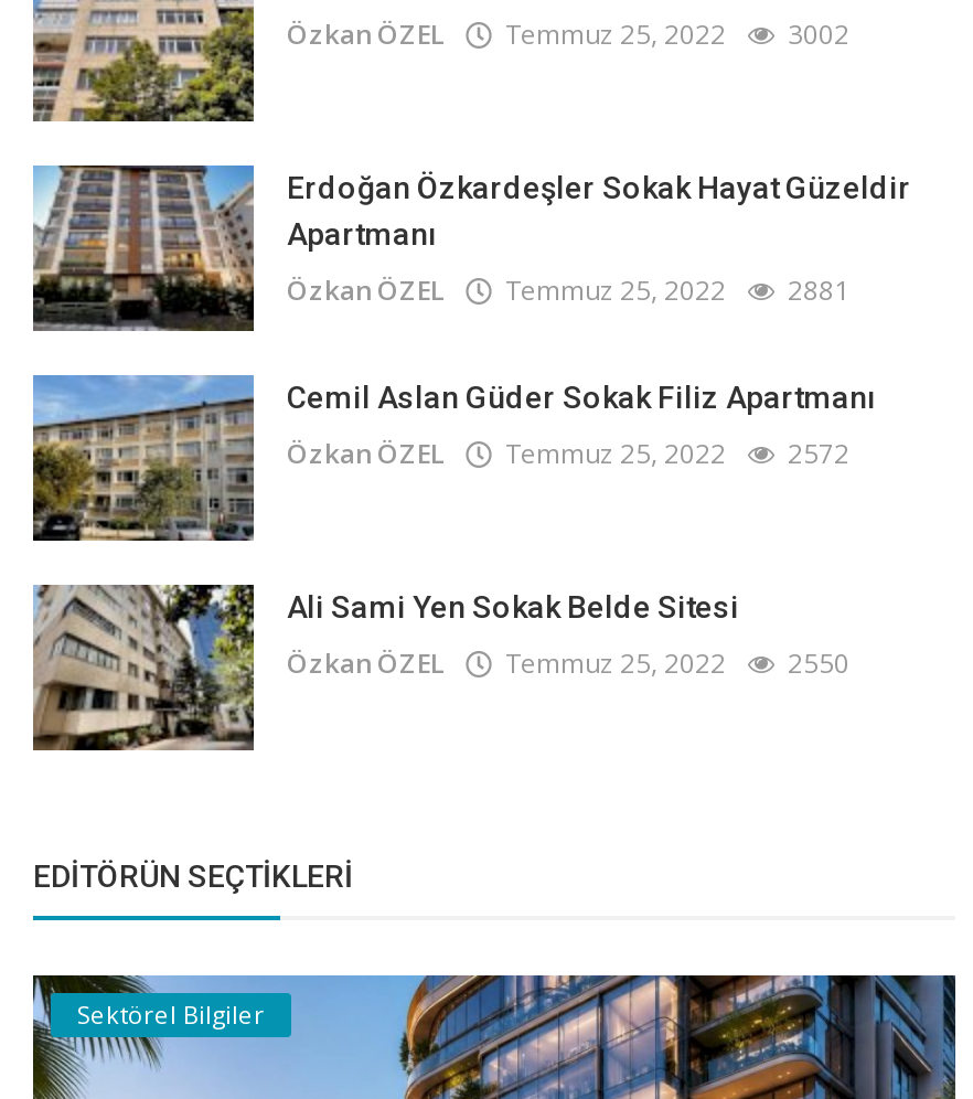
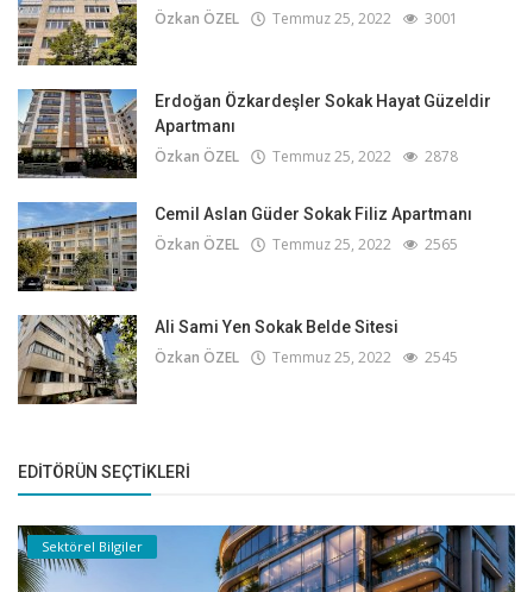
- Özkan ÖZEL Temmuz 25, 2022 3002
+ Özkan ÖZEL Temmuz 25, 2022 3001

- Özkan ÖZEL Temmuz 25, 2022 2881
+ Özkan ÖZEL Temmuz 25, 2022 2878

- Özkan ÖZEL Temmuz 25, 2022 2572
+ Özkan ÖZEL Temmuz 25, 2022 2565

- Özkan ÖZEL Temmuz 25, 2022 2550
+ Özkan ÖZEL Temmuz 25, 2022 2545
